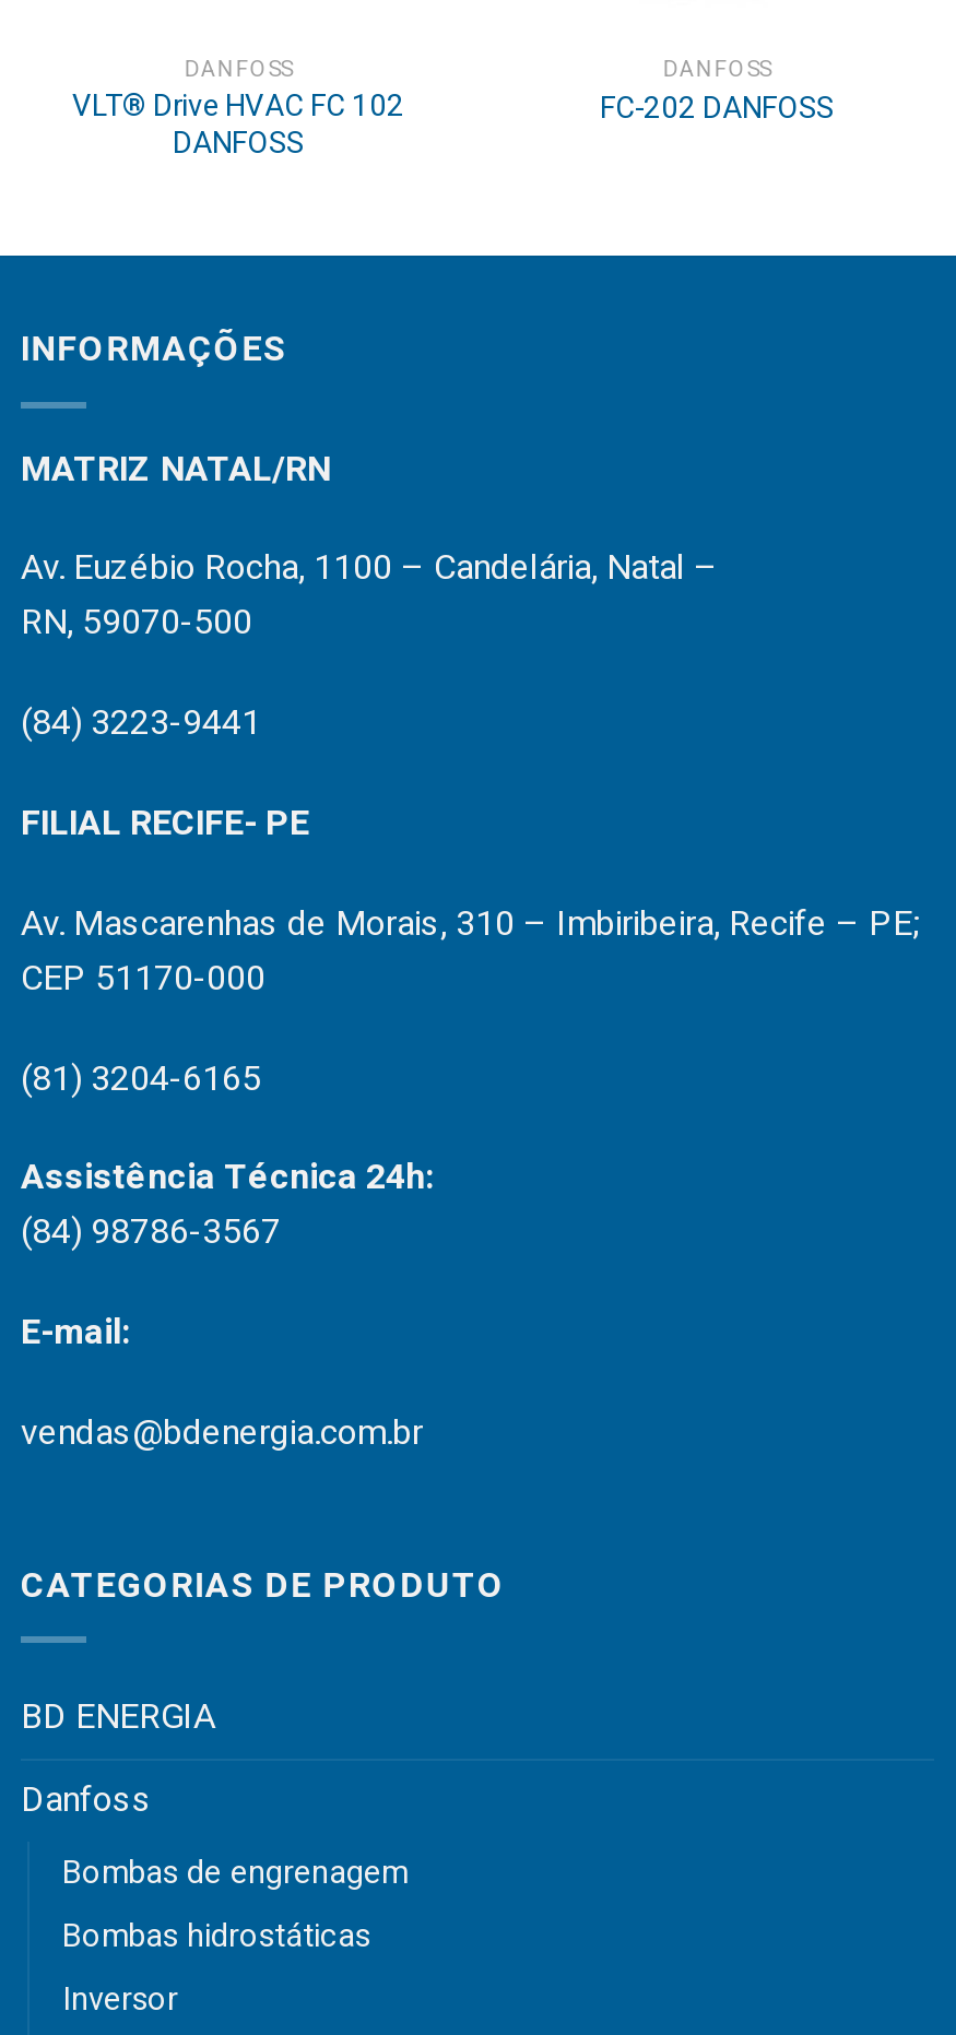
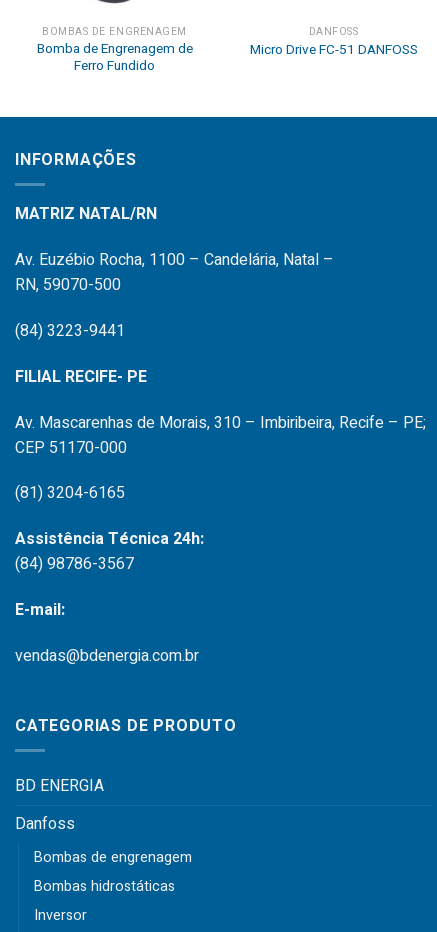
- DANFOSS
- VLT® Drive HVAC FC 102
- DANFOSS
+ BOMBAS DE ENGRENAGEM
+ Bomba de Engrenagem de
+ Ferro Fundido

- FC-202 DANFOSS
+ Micro Drive FC-51 DANFOSS
